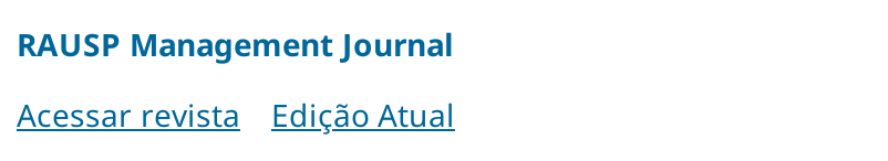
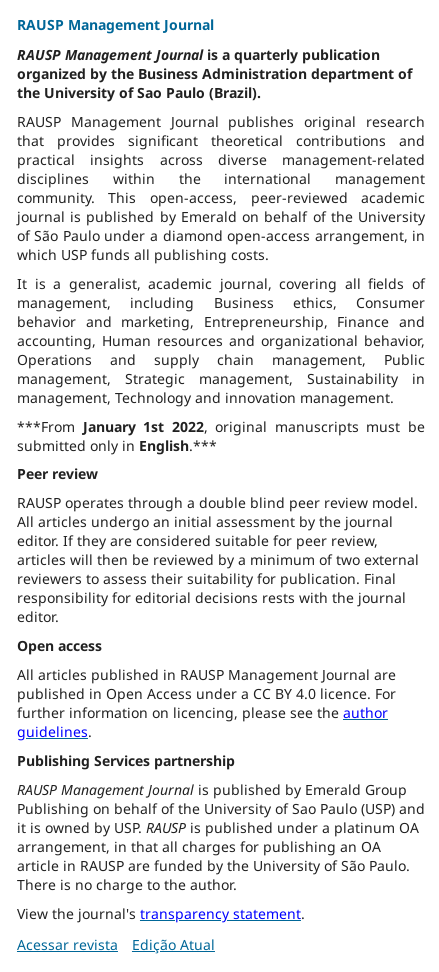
+ RAUSP Management Journal is a quarterly publication
+ organized by the Business Administration department of
+ the University of Sao Paulo (Brazil).
+ RAUSP Management Journal publishes original research
+ that provides significant theoretical contributions and
+ practical insights across diverse management-related
+ disciplines within the international management
+ community. This open-access, peer-reviewed academic
+ journal is published by Emerald on behalf of the University
+ of São Paulo under a diamond open-access arrangement, in
+ which USP funds all publishing costs.
+ It is a generalist, academic journal, covering all fields of
+ management, including Business ethics, Consumer
+ behavior and marketing, Entrepreneurship, Finance and
+ accounting, Human resources and organizational behavior,
+ Operations and supply chain management, Public
+ management, Strategic management, Sustainability in
+ management, Technology and innovation management.
+ ***From January 1st 2022, original manuscripts must be
+ submitted only in English.***
+ Peer review
+ RAUSP operates through a double blind peer review model.
+ All articles undergo an initial assessment by the journal
+ editor. If they are considered suitable for peer review,
+ articles will then be reviewed by a minimum of two external
+ reviewers to assess their suitability for publication. Final
+ responsibility for editorial decisions rests with the journal
+ editor.
+ Open access
+ All articles published in RAUSP Management Journal are
+ published in Open Access under a CC BY 4.0 licence. For
+ further information on licencing, please see the author
+ guidelines.
+ Publishing Services partnership
+ RAUSP Management Journal is published by Emerald Group
+ Publishing on behalf of the University of Sao Paulo (USP) and
+ it is owned by USP. RAUSP is published under a platinum OA
+ arrangement, in that all charges for publishing an OA
+ article in RAUSP are funded by the University of São Paulo.
+ There is no charge to the author.
+ View the journal's transparency statement.
